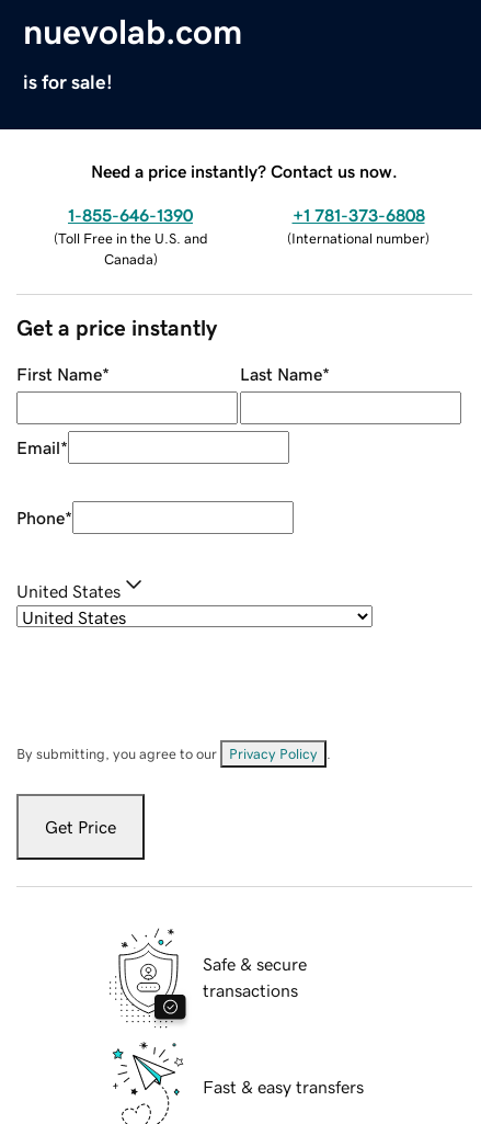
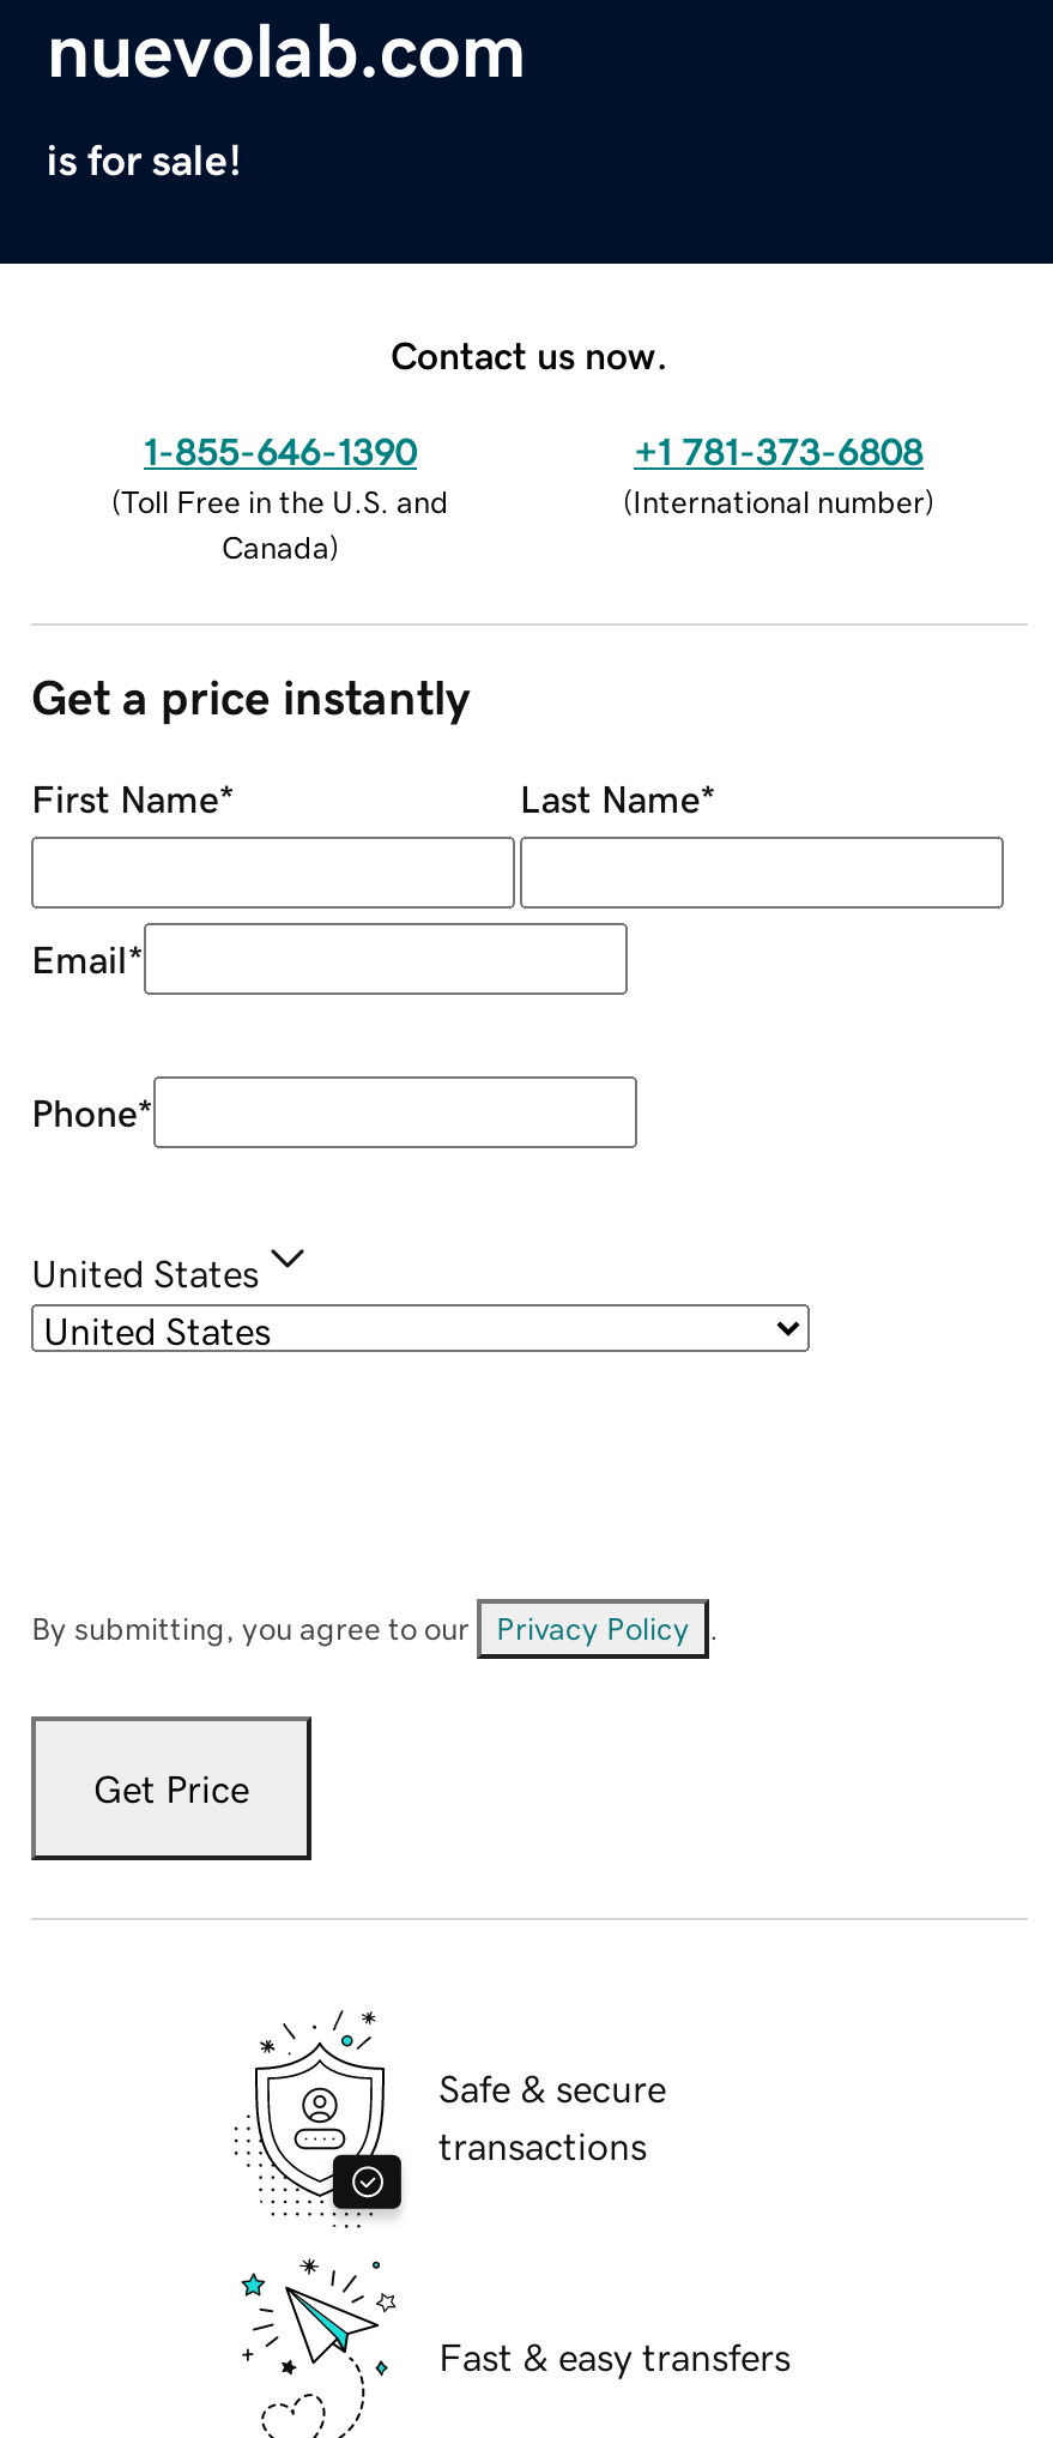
- Need a price instantly? Contact us now.
+ Contact us now.
